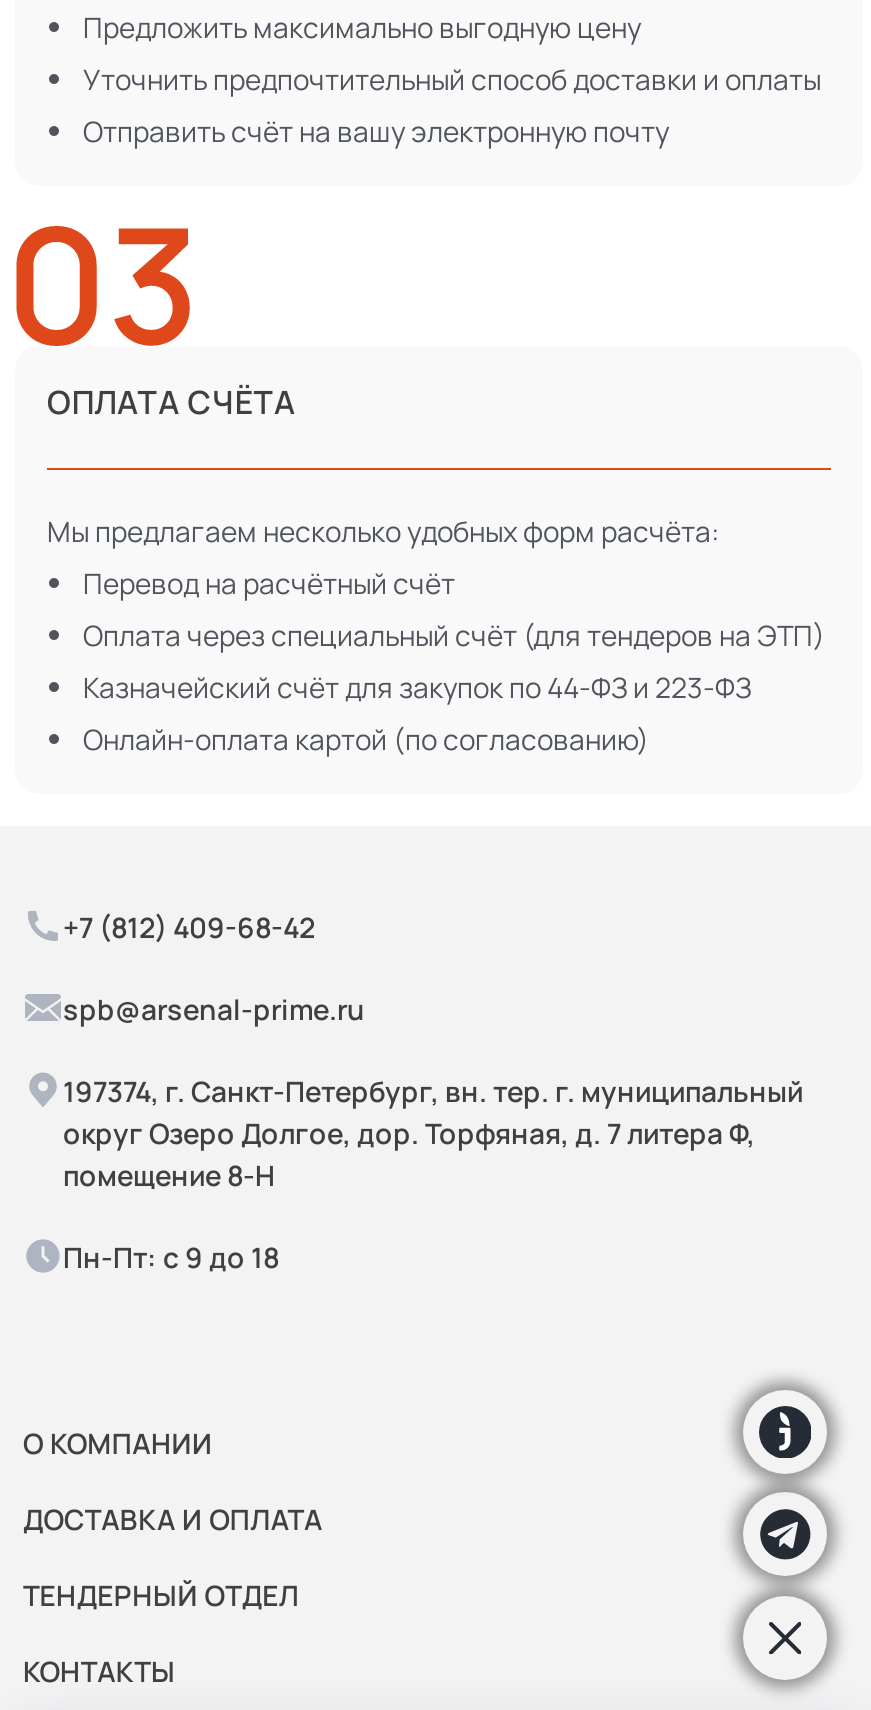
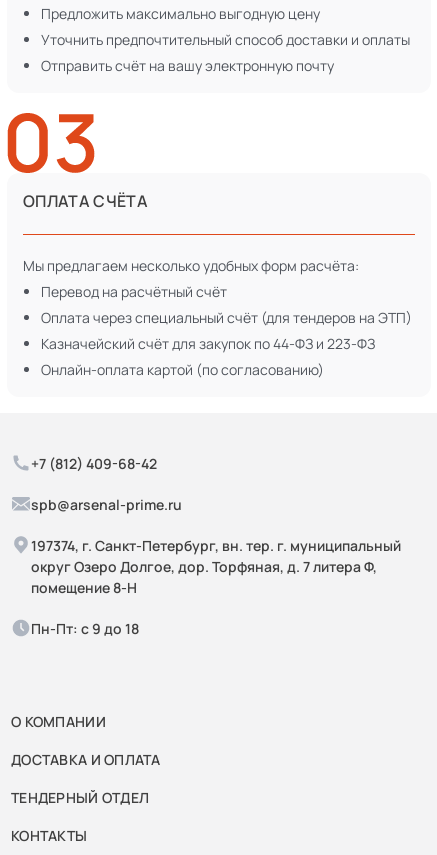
- [image]
